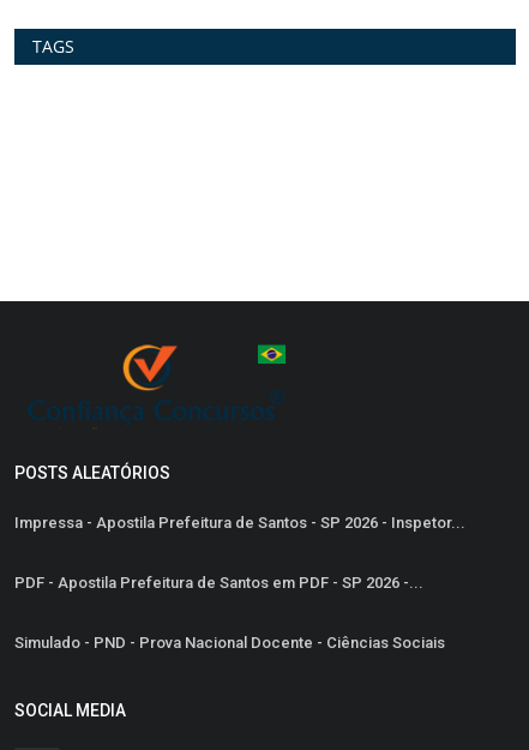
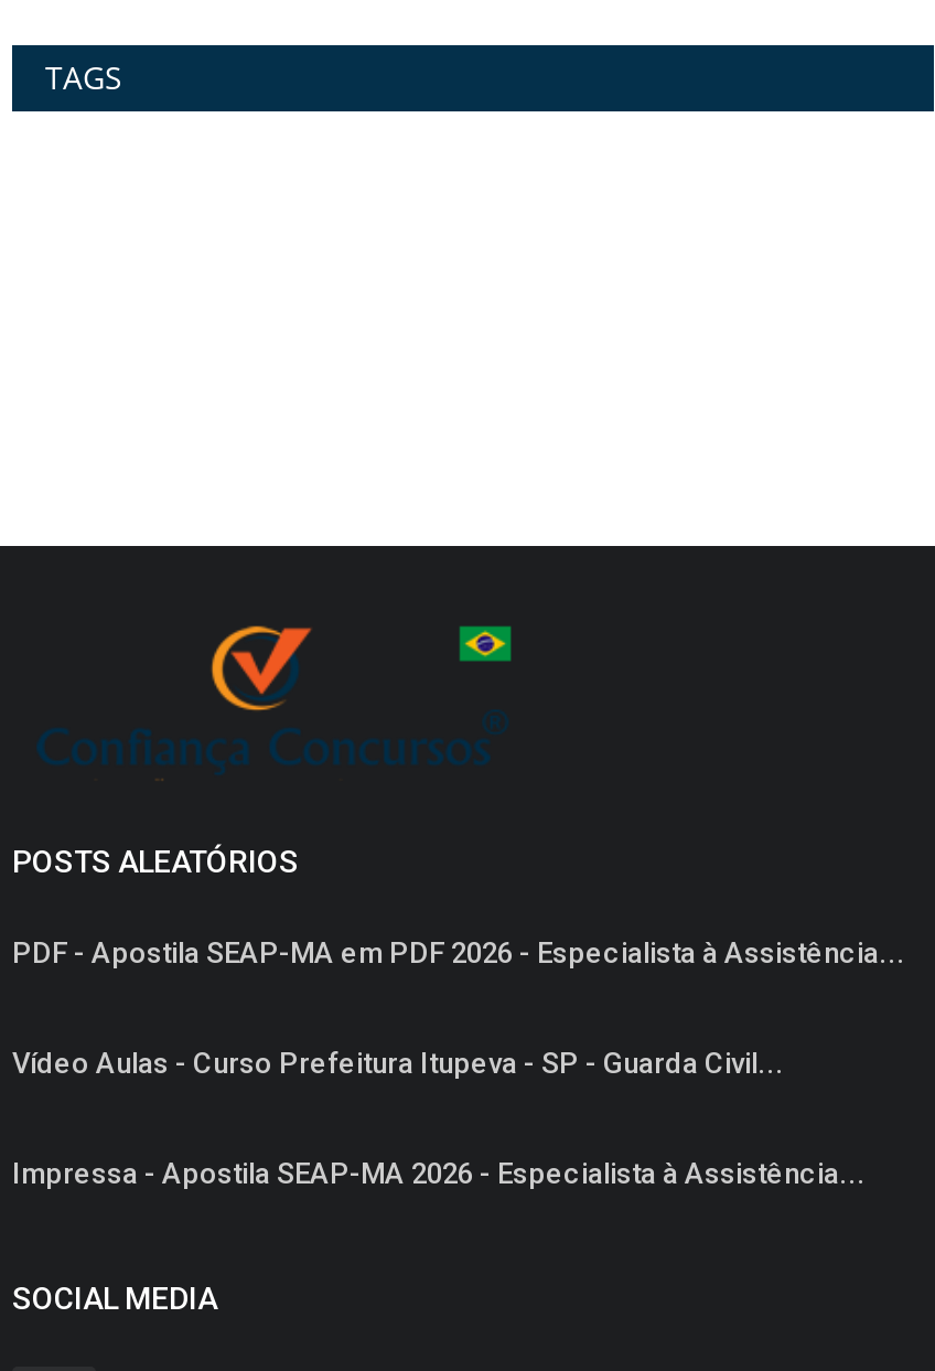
- Impressa - Apostila Prefeitura de Santos - SP 2026 - Inspetor...
+ PDF - Apostila SEAP-MA em PDF 2026 - Especialista à Assistência...

- PDF - Apostila Prefeitura de Santos em PDF - SP 2026 -...
+ Vídeo Aulas - Curso Prefeitura Itupeva - SP - Guarda Civil...

- Simulado - PND - Prova Nacional Docente - Ciências Sociais
+ Impressa - Apostila SEAP-MA 2026 - Especialista à Assistência...
